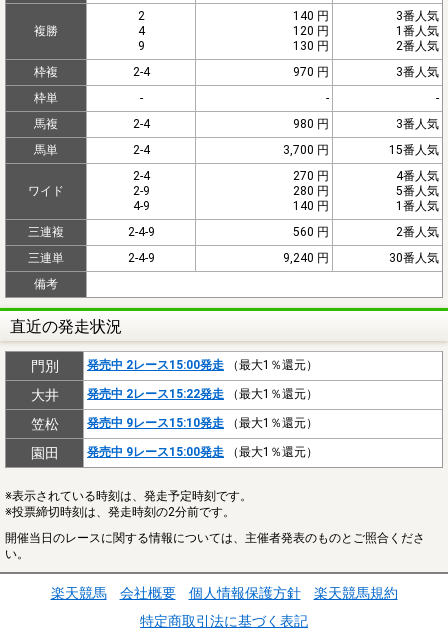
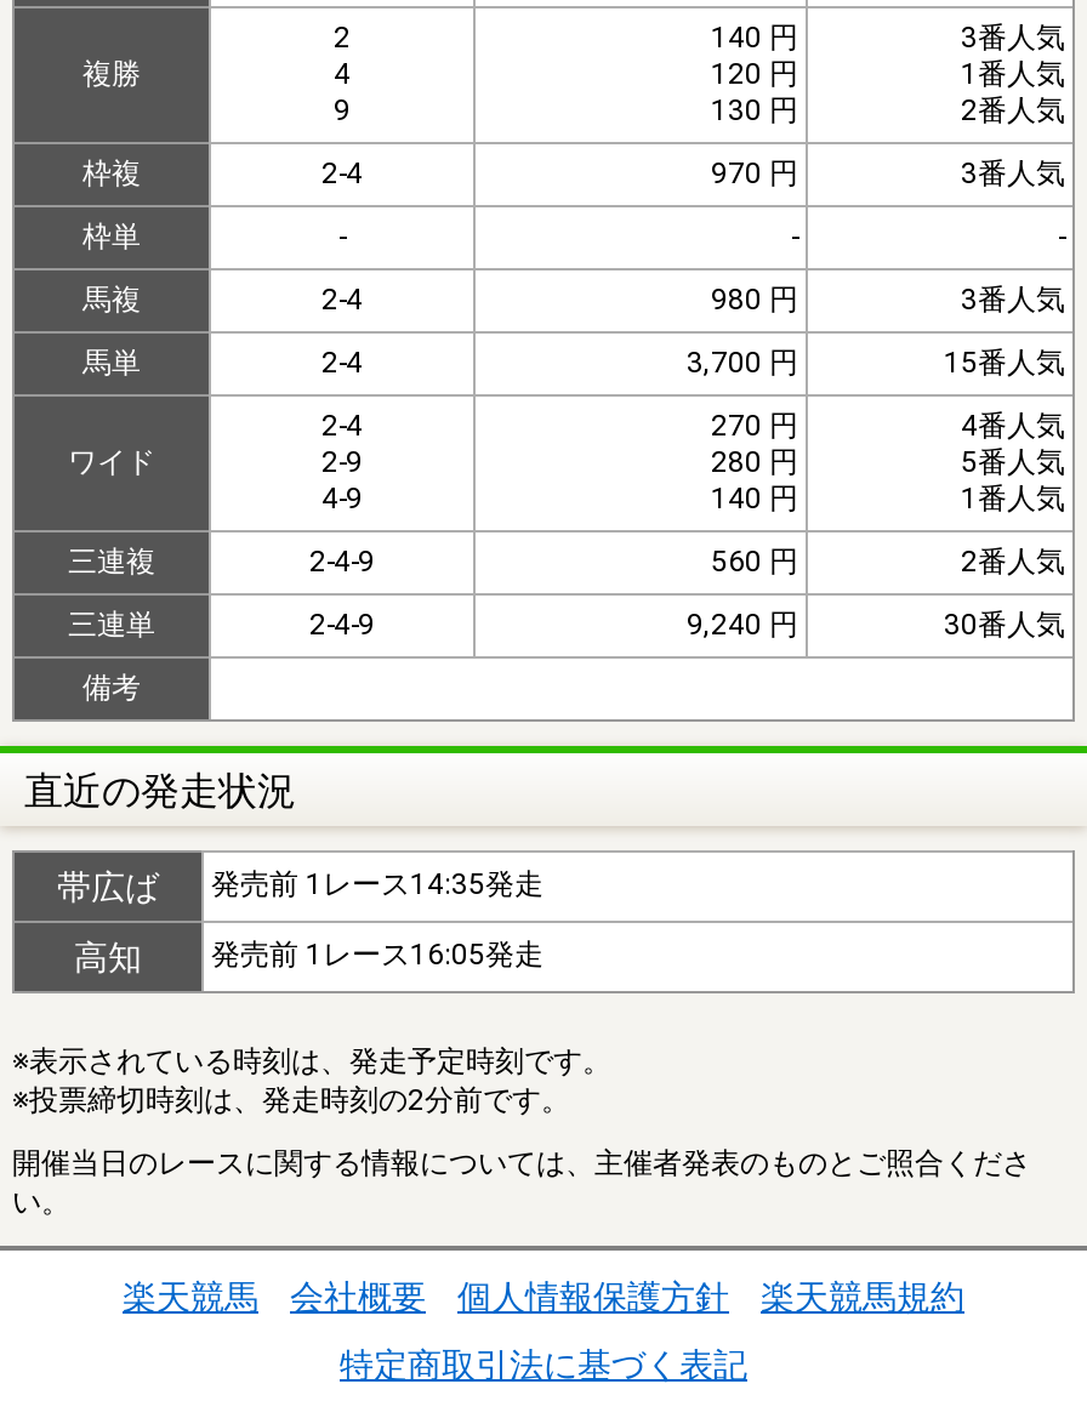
- 門別
- 発売中 2レース15:00発走（最大1％還元）
- 大井
- 発売中 2レース15:22発走（最大1％還元）
- 笠松
- 発売中 9レース15:10発走（最大1％還元）
- 園田
- 発売中 9レース15:00発走（最大1％還元）
+ 帯広ば
+ 発売前 1レース14:35発走
+ 高知
+ 発売前 1レース16:05発走
